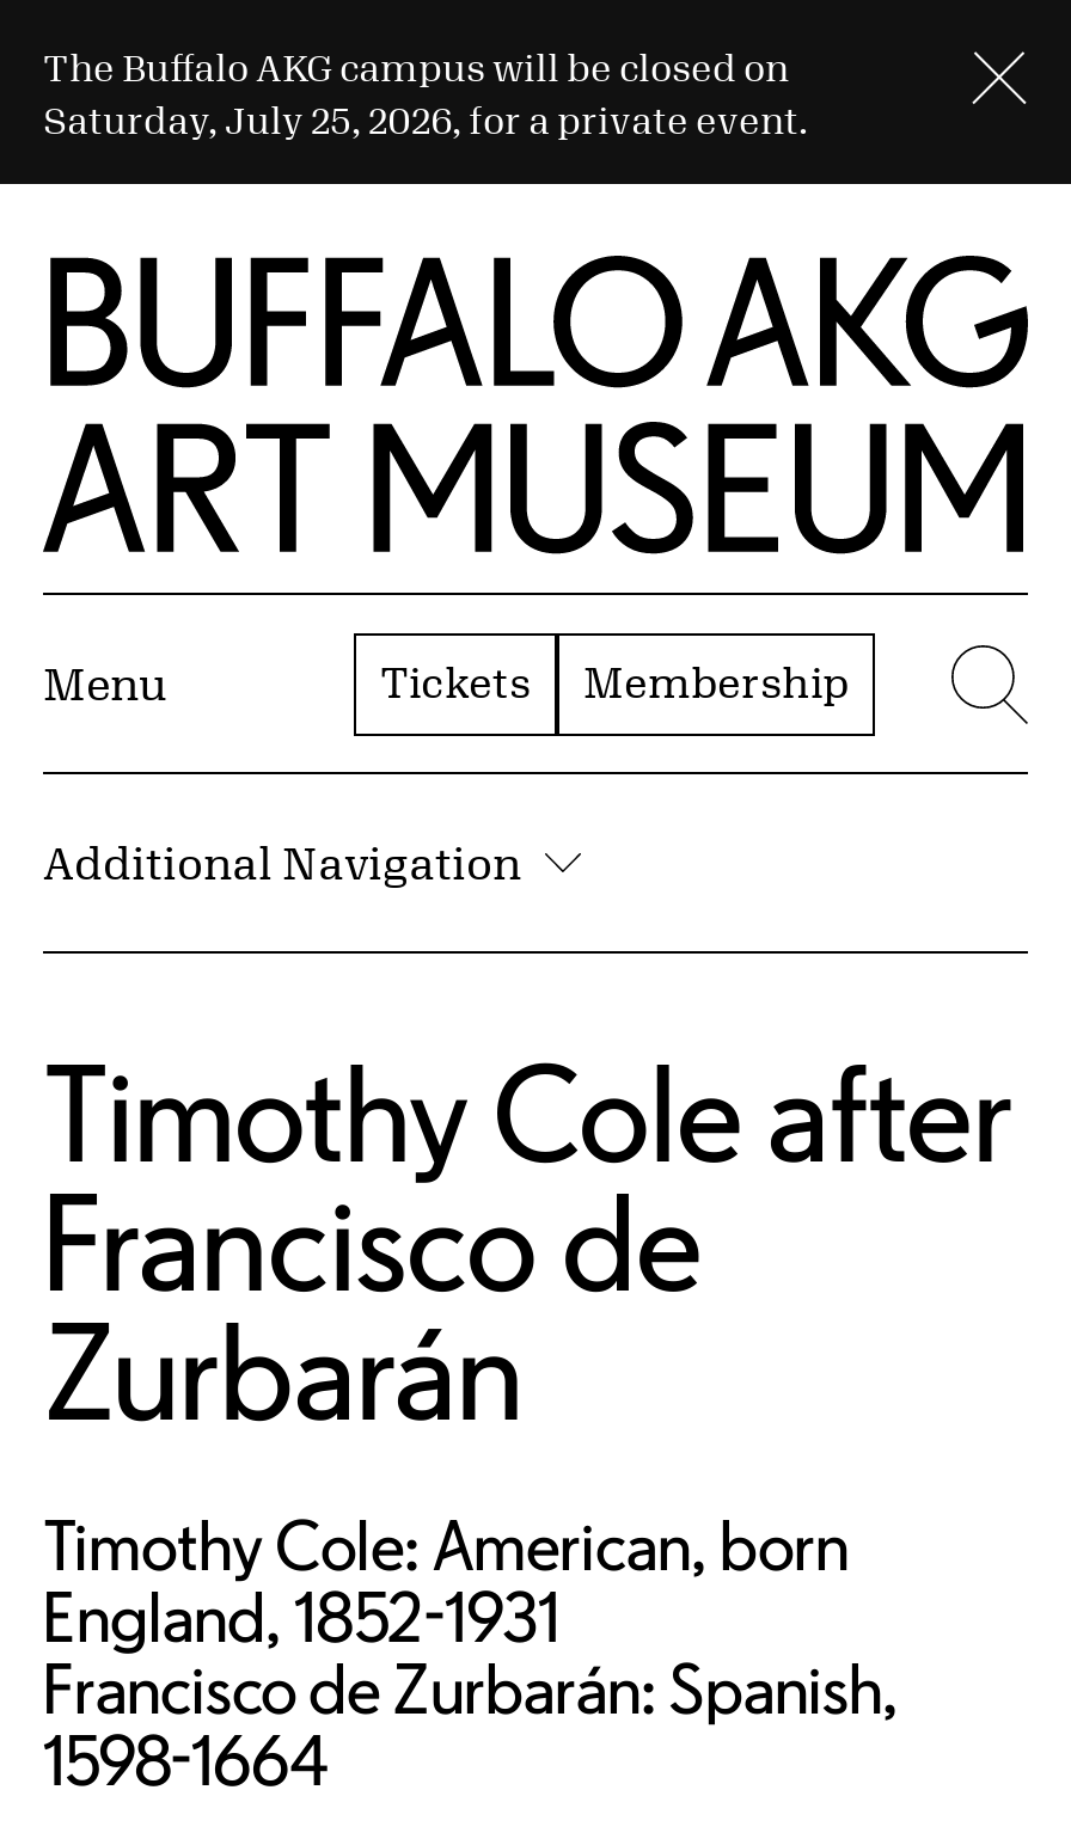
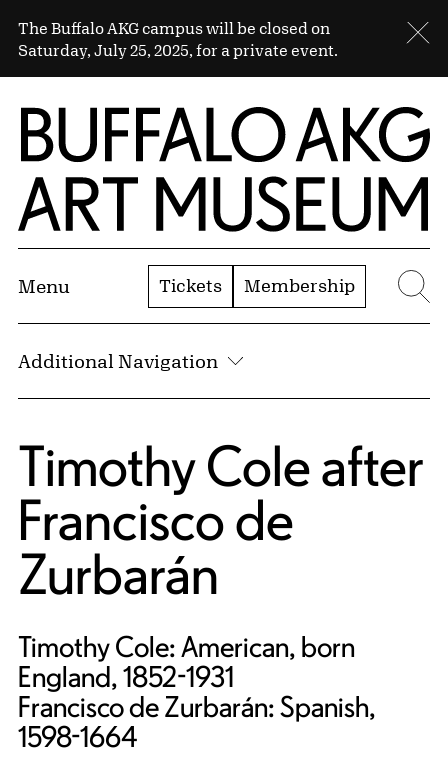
- Saturday, July 25, 2026, for a private event.
+ Saturday, July 25, 2025, for a private event.
